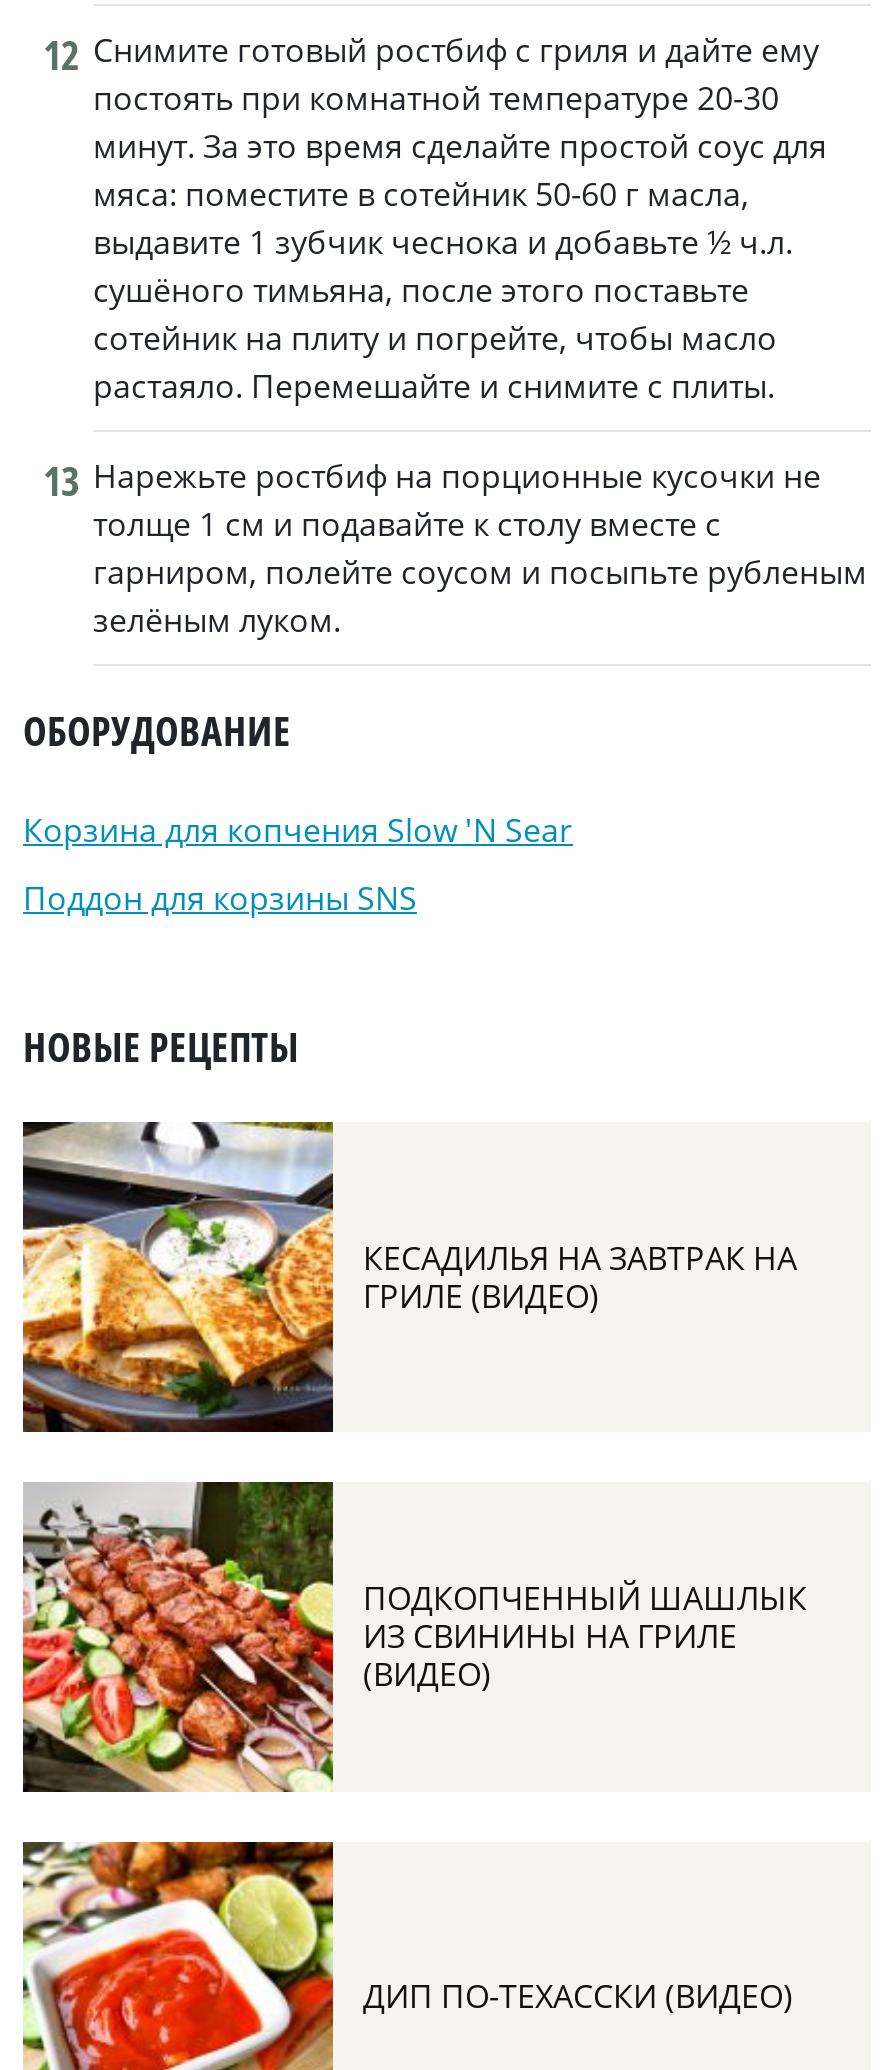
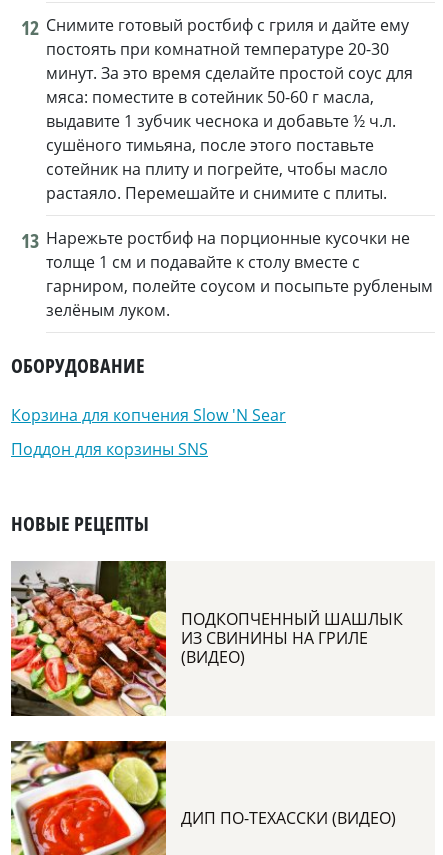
- [image]
- КЕСАДИЛЬЯ НА ЗАВТРАК НА
- ГРИЛЕ (ВИДЕО)
